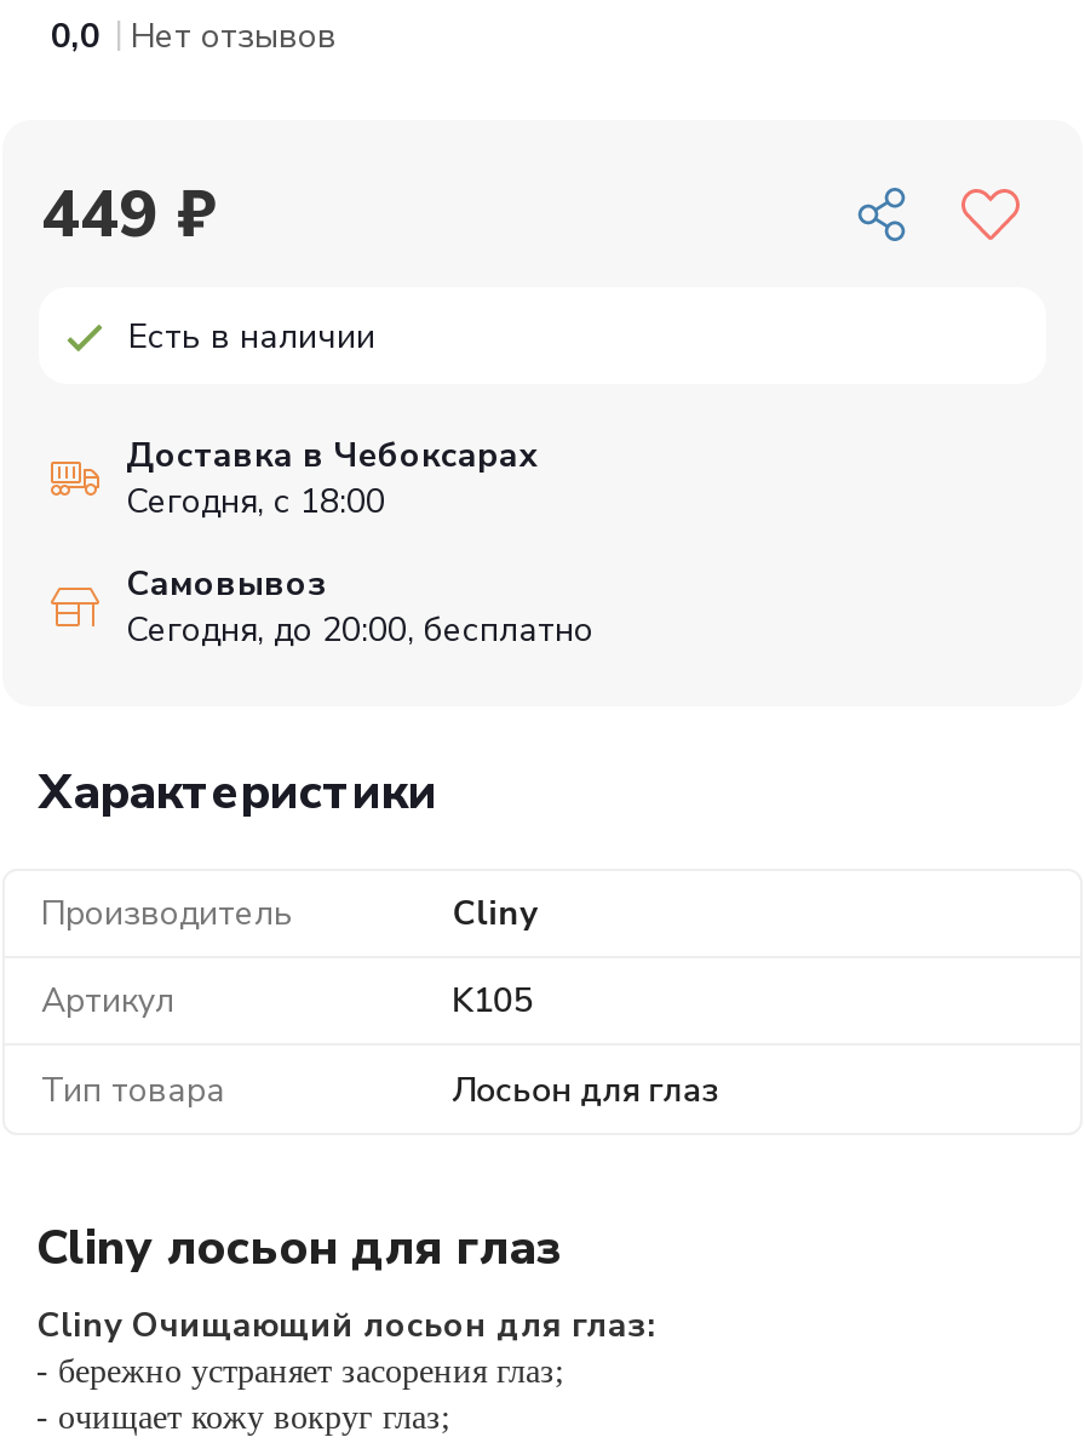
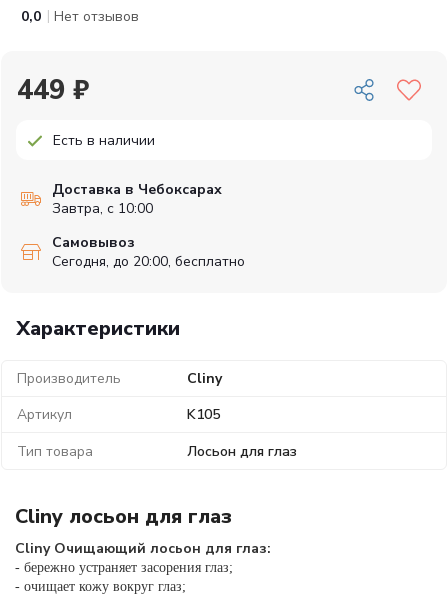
- Сегодня, с 18:00
+ Завтра, с 10:00
